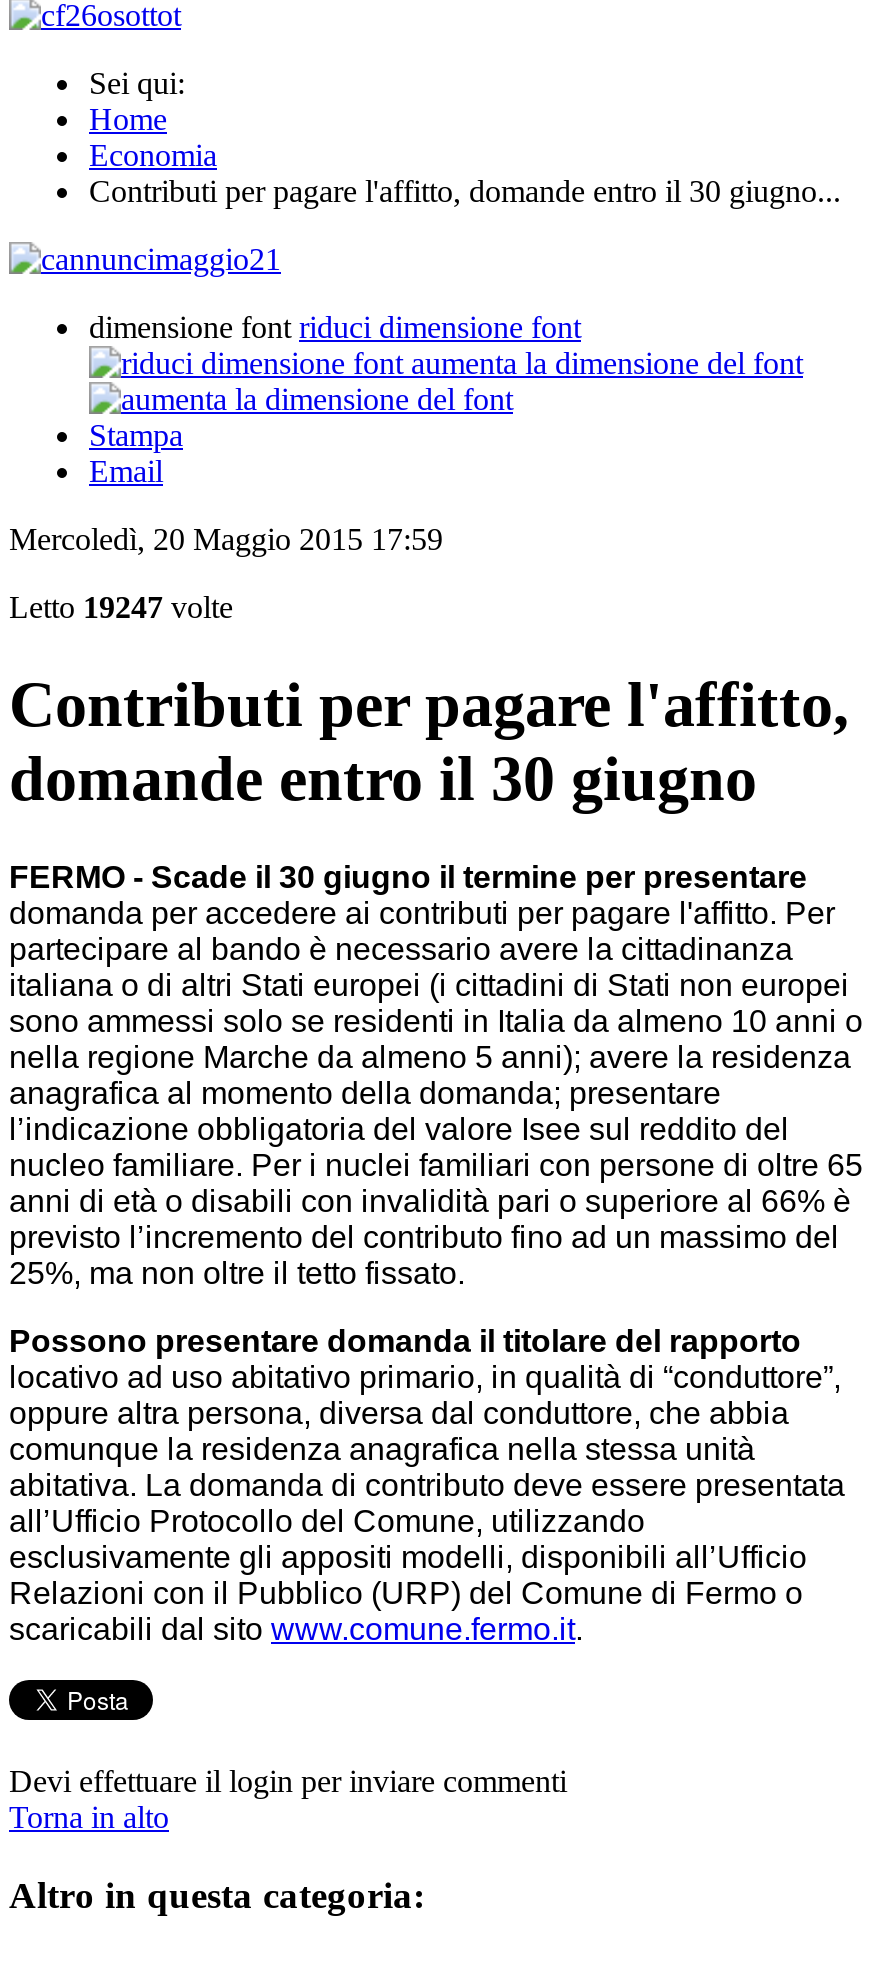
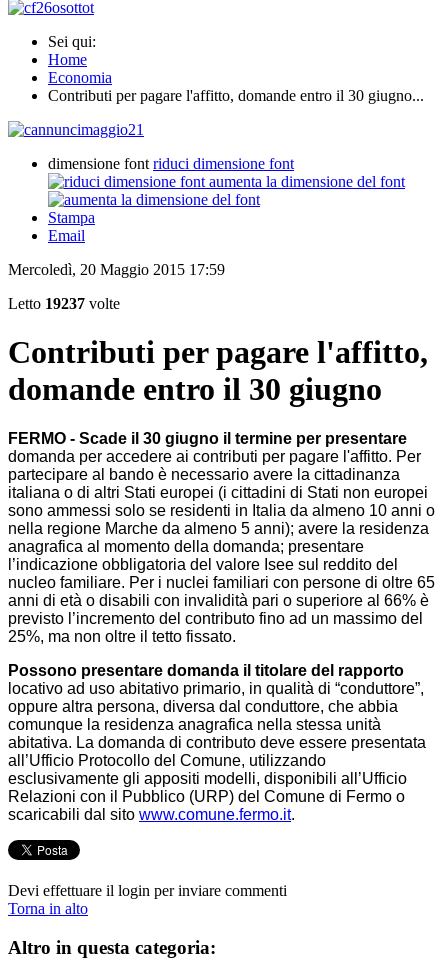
- Letto 19247 volte
+ Letto 19237 volte
